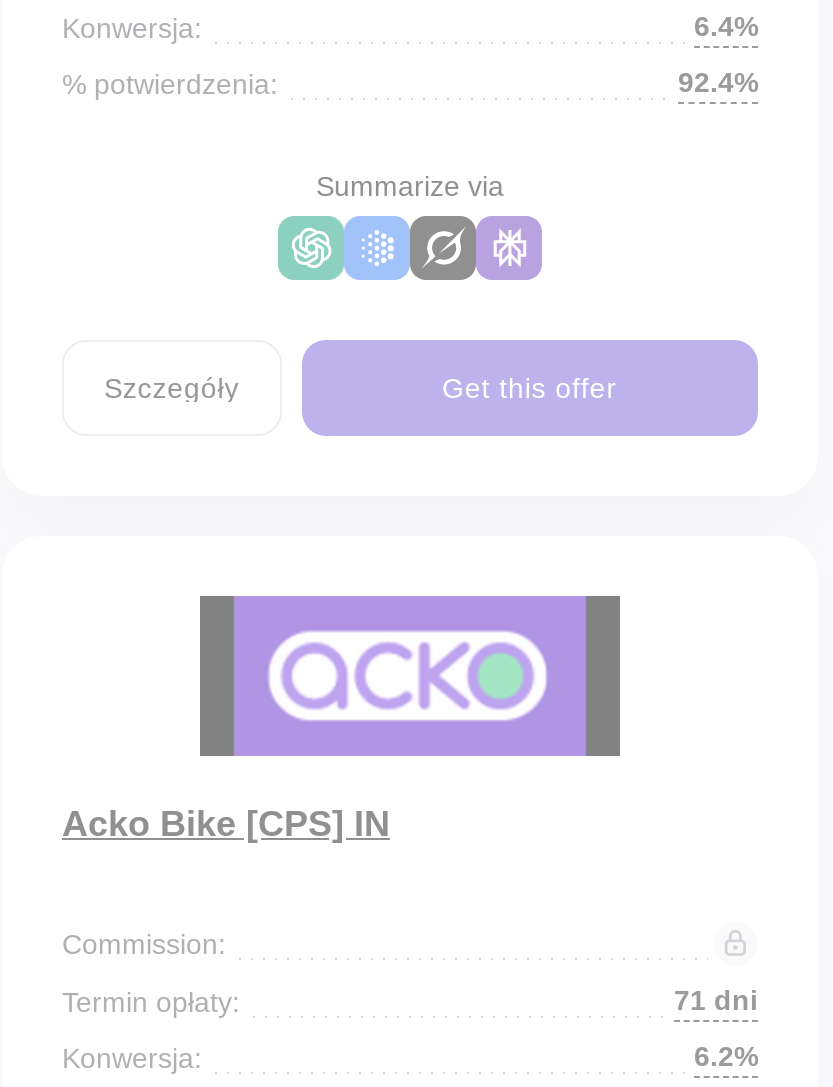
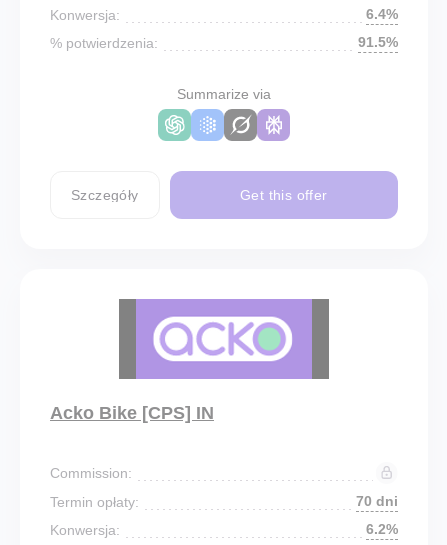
- 92.4%
+ 91.5%

- 71 dni
+ 70 dni
